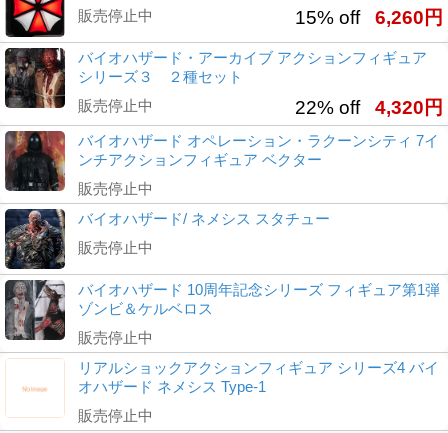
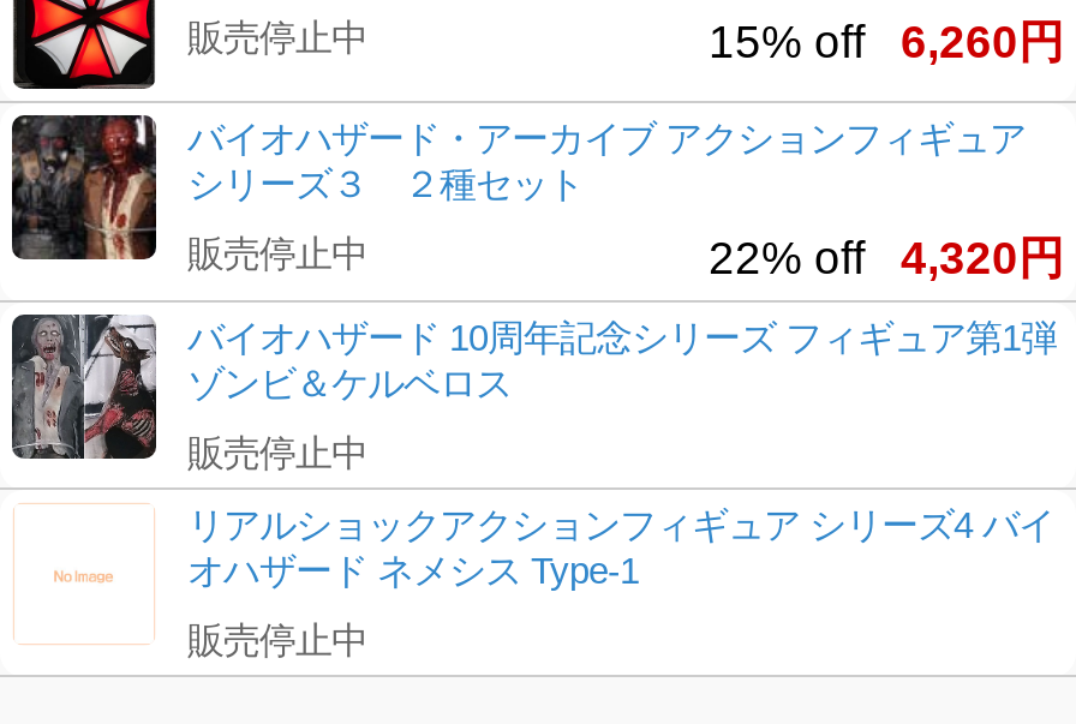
- [image]
- バイオハザード オペレーション・ラクーンシティ 7イ
- ンチアクションフィギュア ベクター
- 販売停止中
- バイオハザード/ ネメシス スタチュー
- 販売停止中

- [image]
